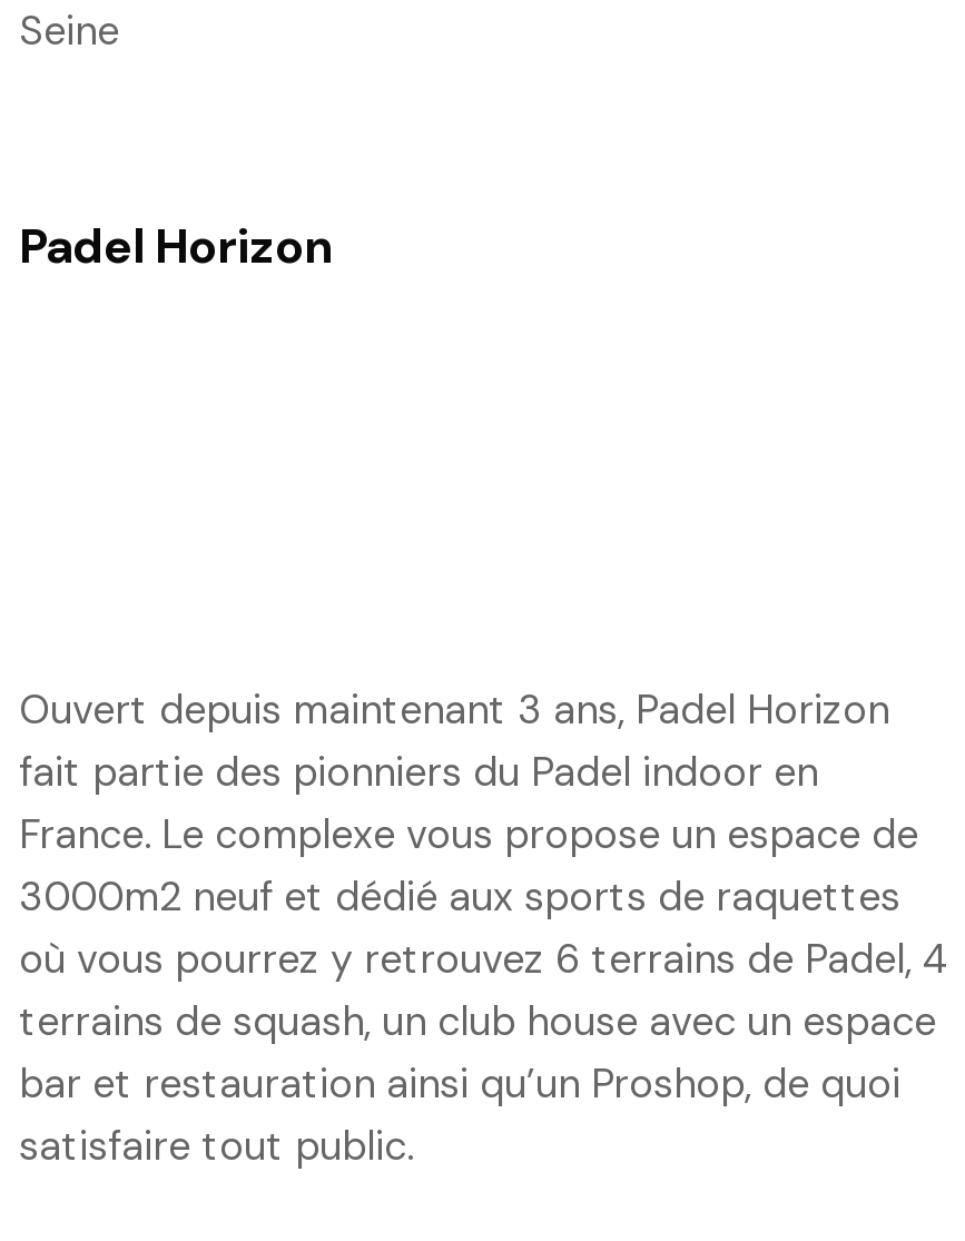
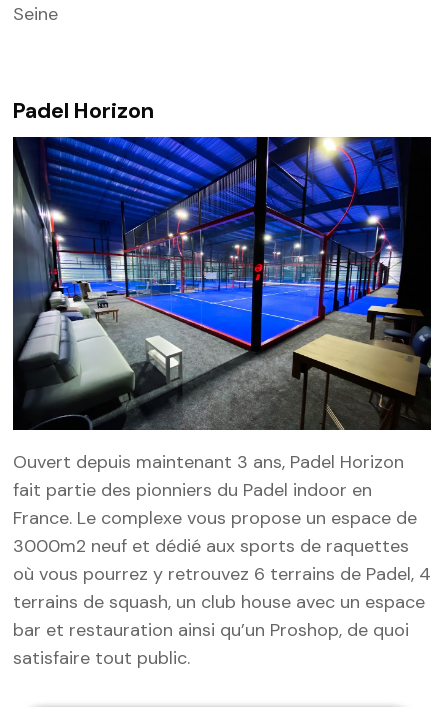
+ [image]
